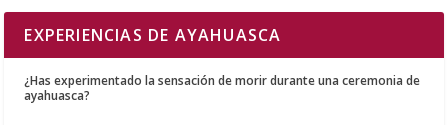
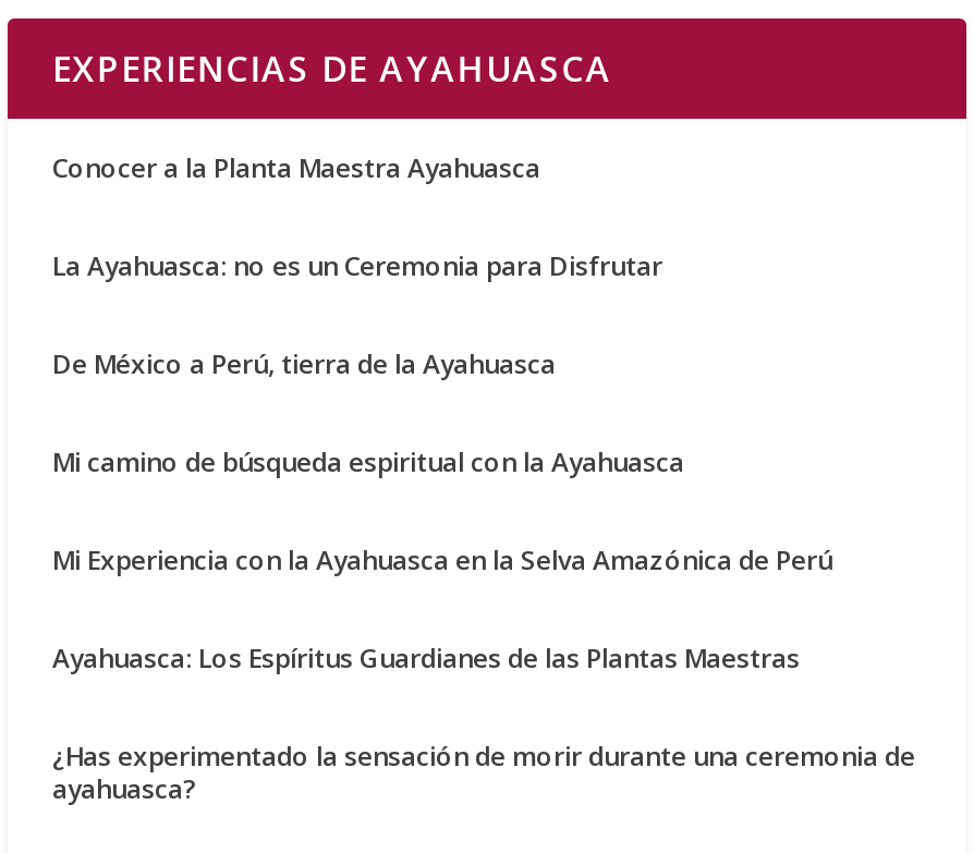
+ Conocer a la Planta Maestra Ayahuasca
+ La Ayahuasca: no es un Ceremonia para Disfrutar
+ De México a Perú, tierra de la Ayahuasca
+ Mi camino de búsqueda espiritual con la Ayahuasca
+ Mi Experiencia con la Ayahuasca en la Selva Amazónica de Perú
+ Ayahuasca: Los Espíritus Guardianes de las Plantas Maestras
